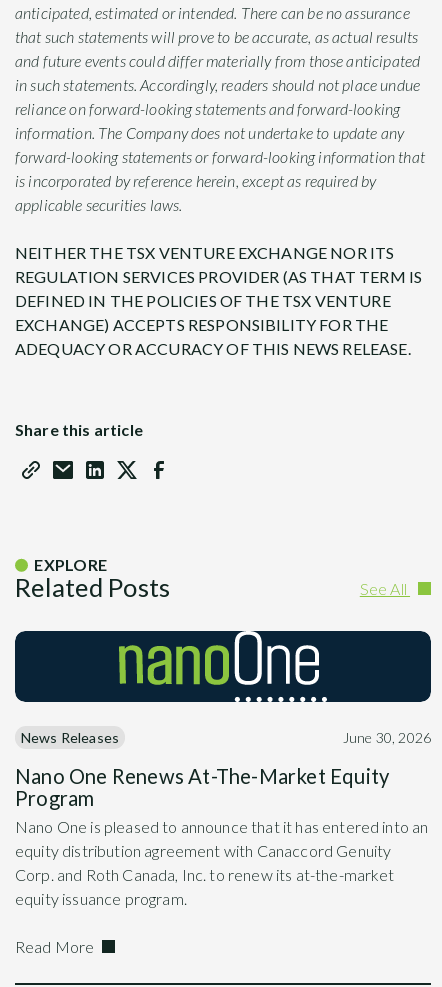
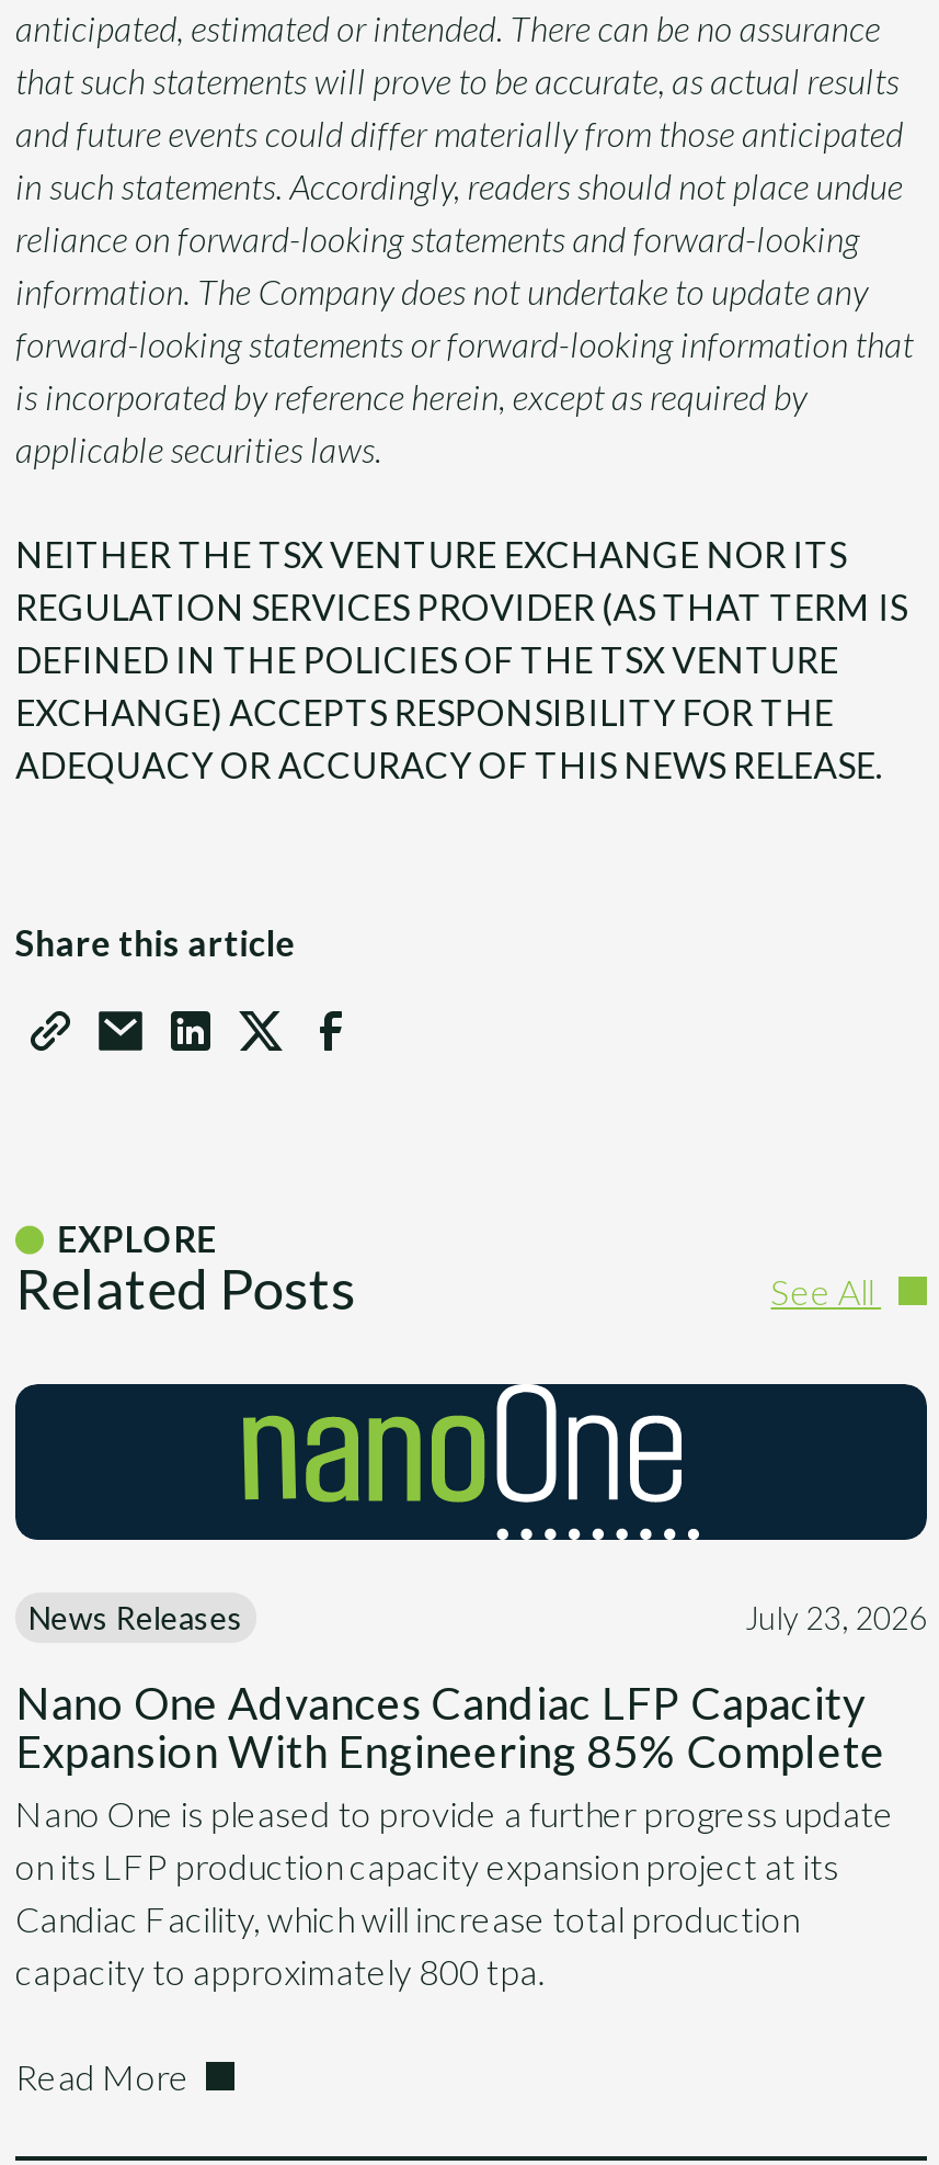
- June 30, 2026
+ July 23, 2026

- Nano One Renews At-The-Market Equity
- Program
- Nano One is pleased to announce that it has entered into an
- equity distribution agreement with Canaccord Genuity
- Corp. and Roth Canada, Inc. to renew its at-the-market
- equity issuance program.
+ Nano One Advances Candiac LFP Capacity
+ Expansion With Engineering 85% Complete
+ Nano One is pleased to provide a further progress update
+ on its LFP production capacity expansion project at its
+ Candiac Facility, which will increase total production
+ capacity to approximately 800 tpa.
